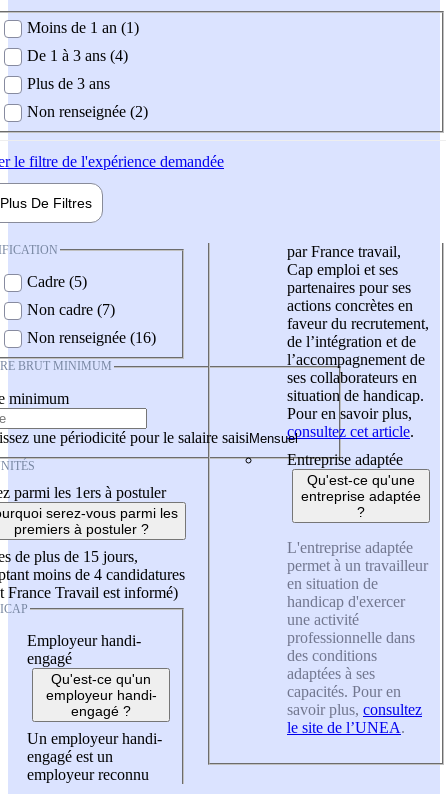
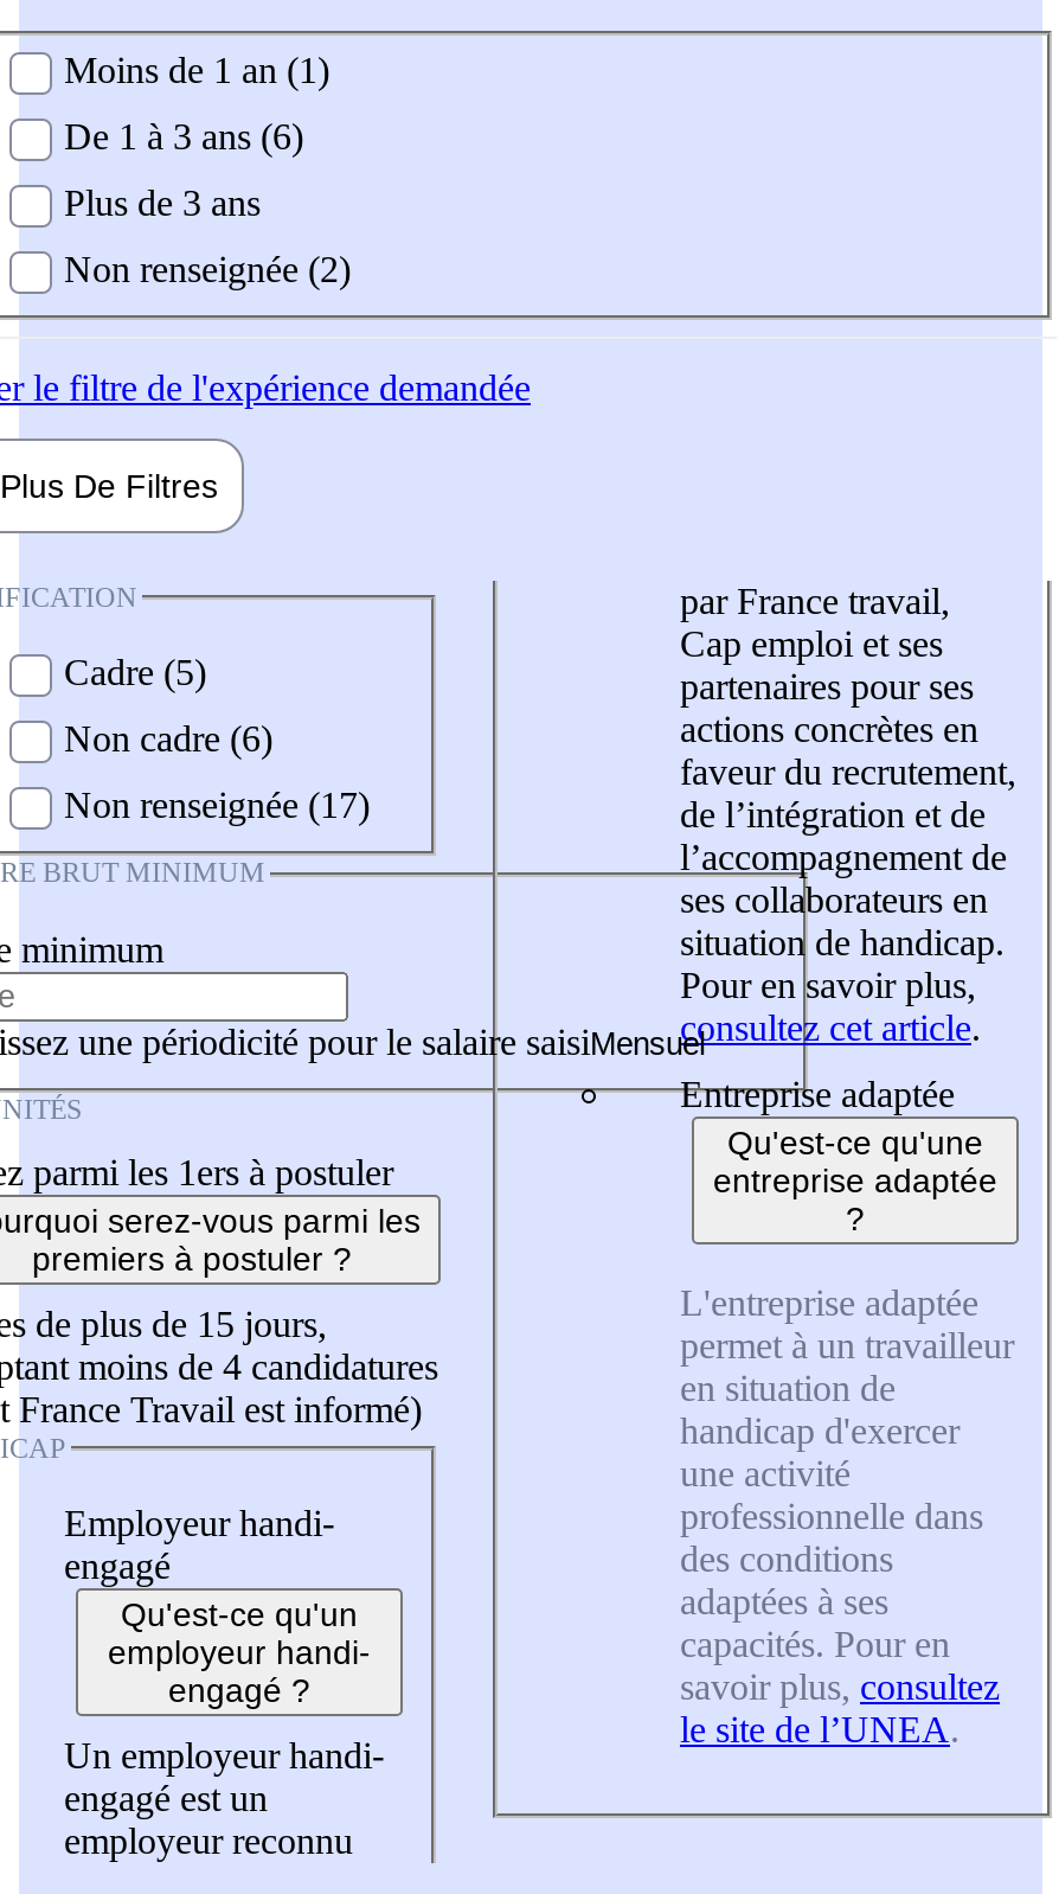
- De 1 à 3 ans (4)
+ De 1 à 3 ans (6)

- Non cadre (7)
+ Non cadre (6)

- Non renseignée (16)
+ Non renseignée (17)
